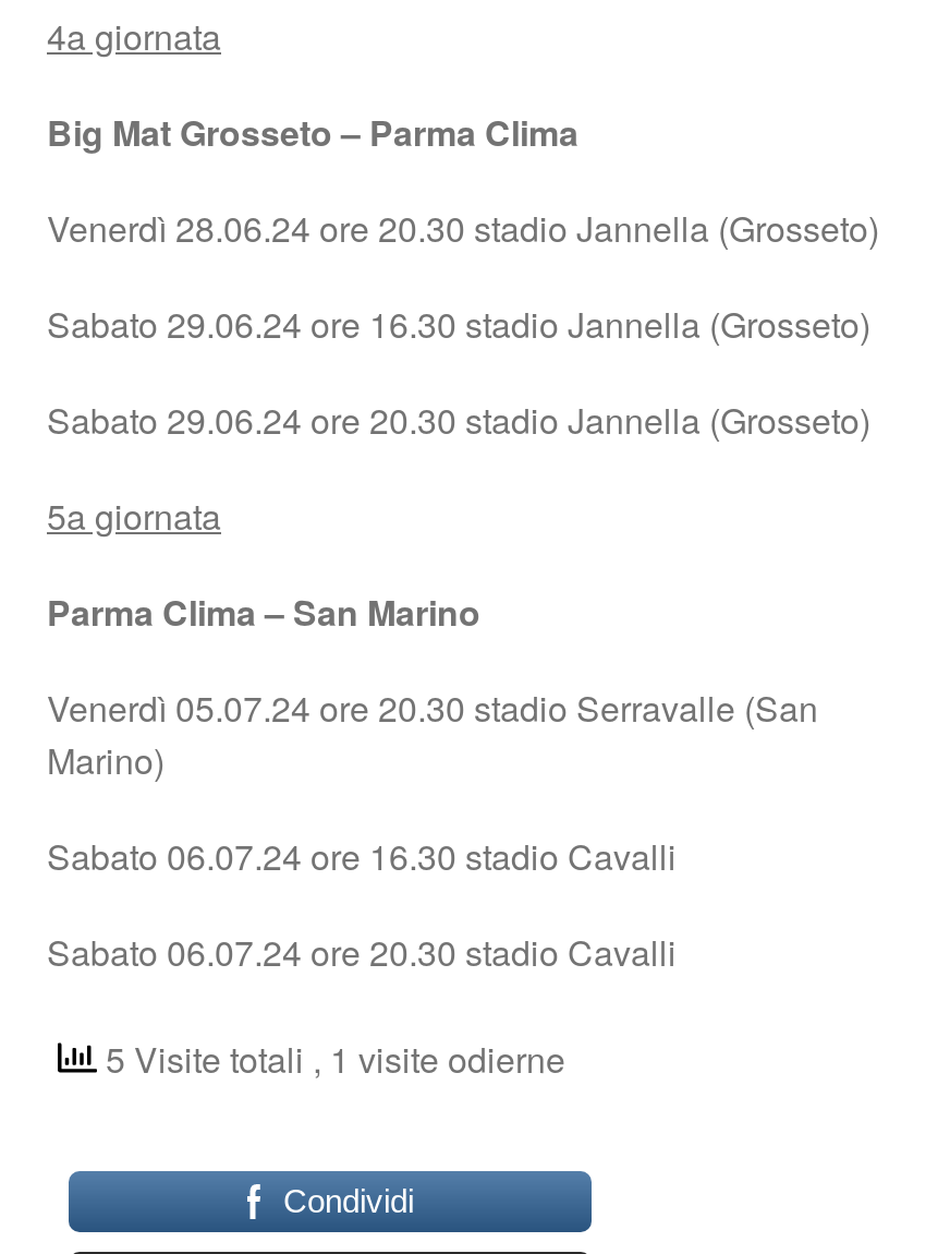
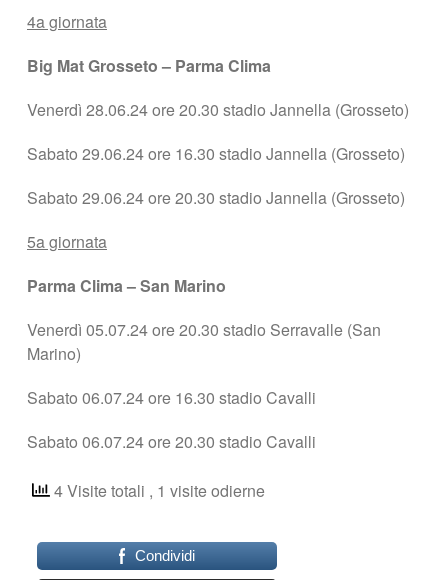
- 5 Visite totali, 1 visite odierne
+ 4 Visite totali, 1 visite odierne
